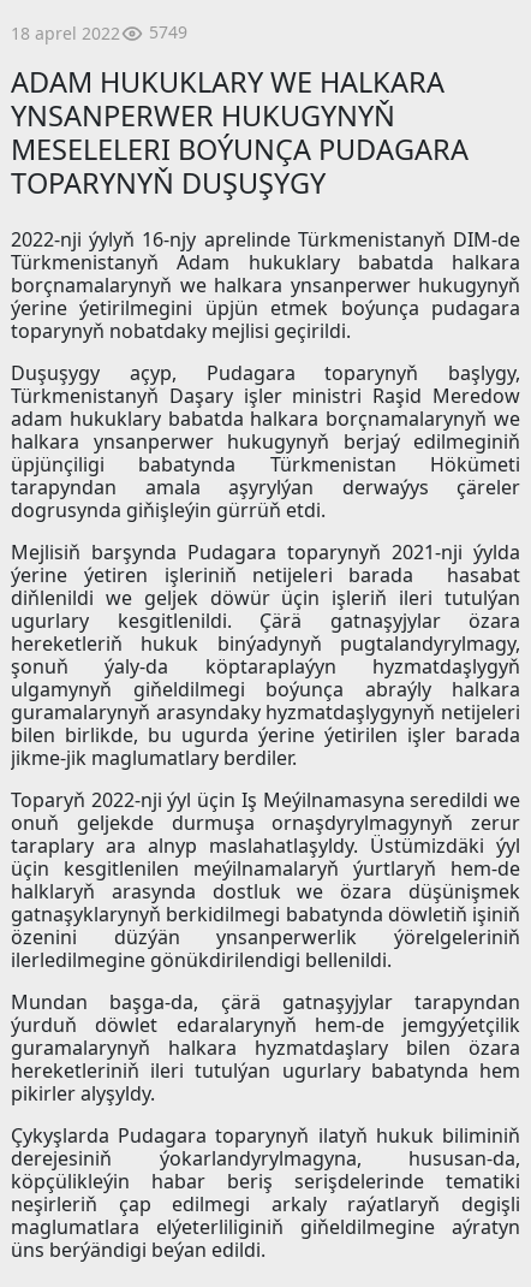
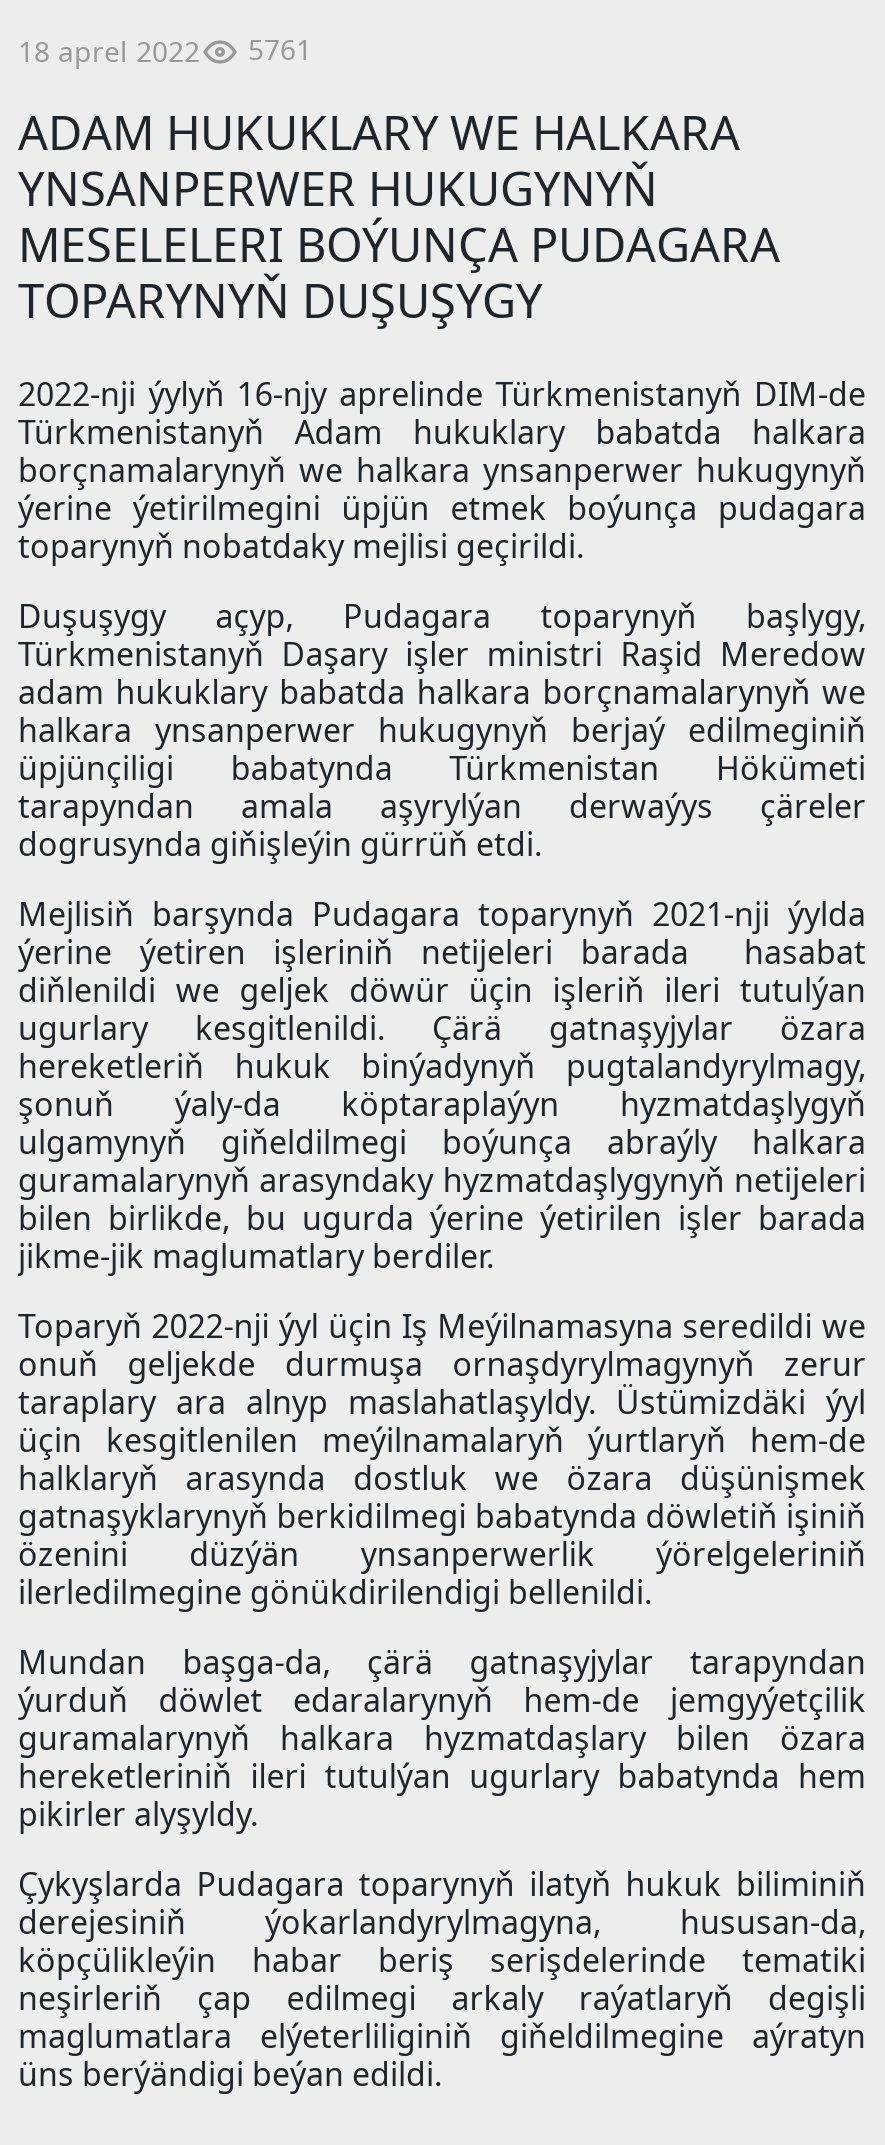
- 18 aprel 2022 5749
+ 18 aprel 2022 5761
